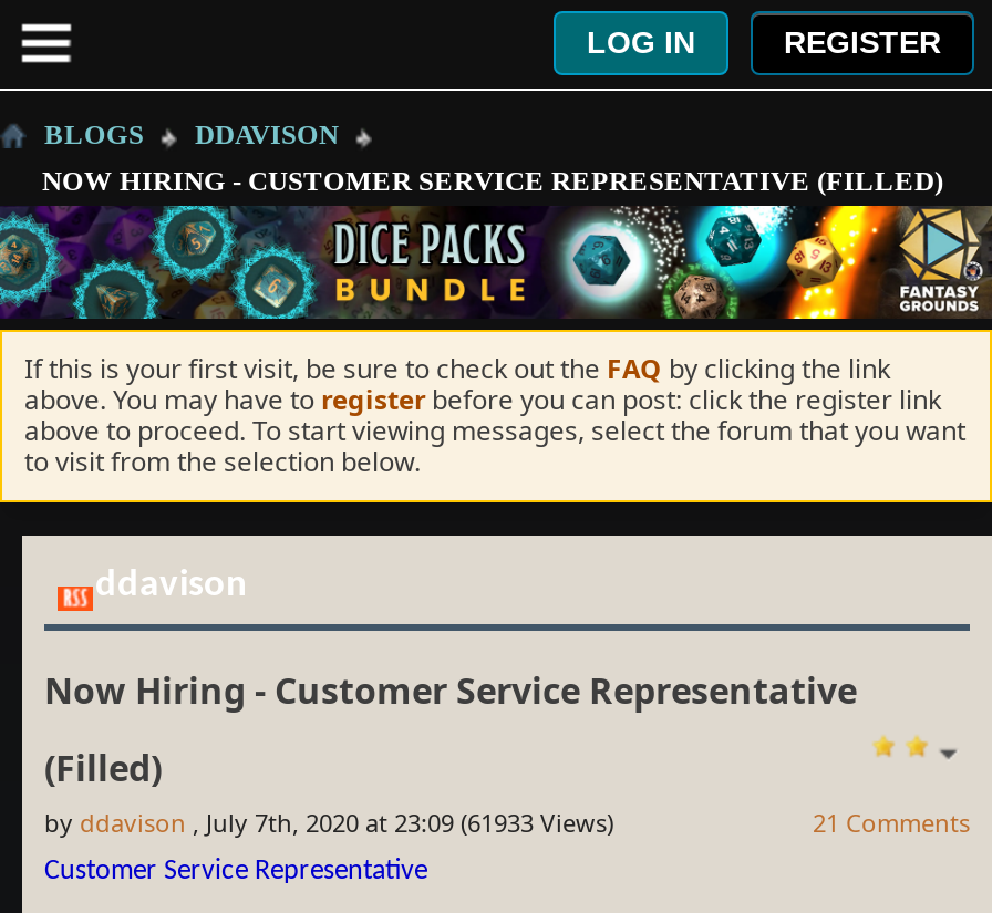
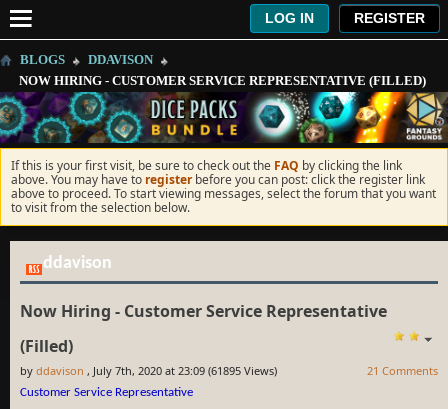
- by ddavison , July 7th, 2020 at 23:09 (61933 Views)
+ by ddavison , July 7th, 2020 at 23:09 (61895 Views)
